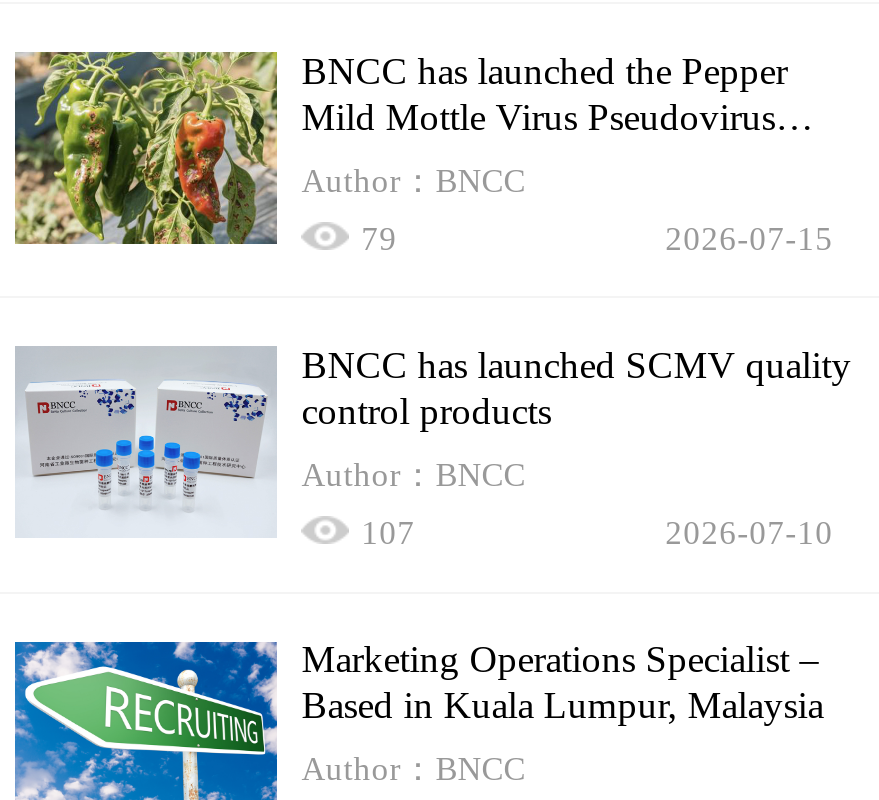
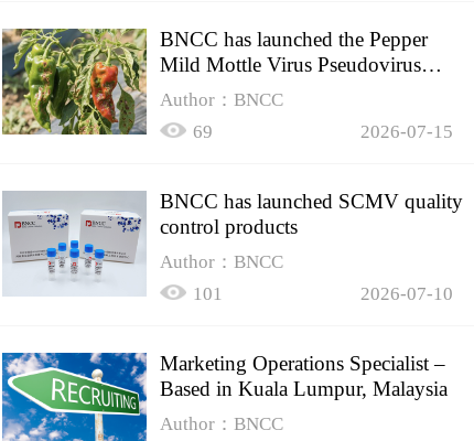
- 79
+ 69

- 107
+ 101
